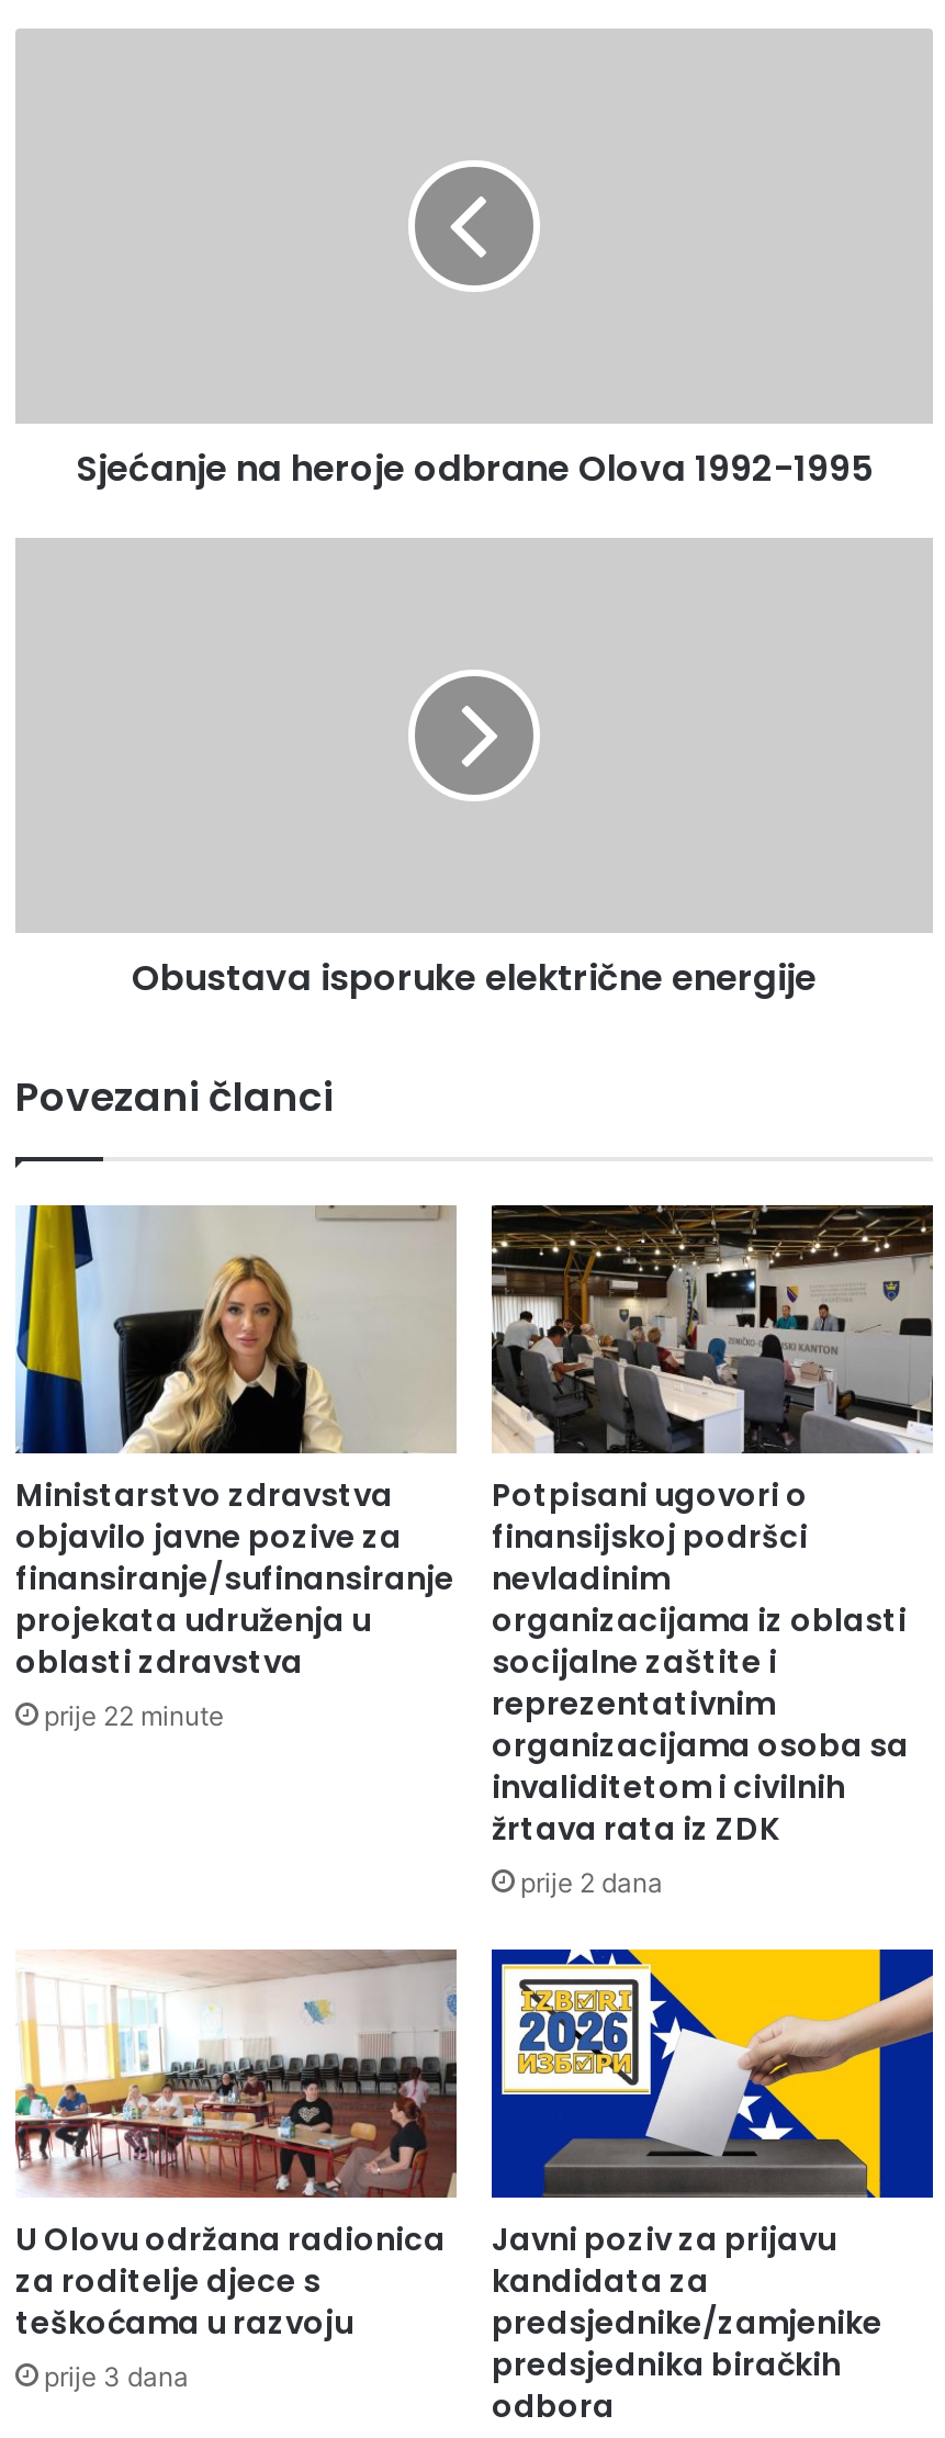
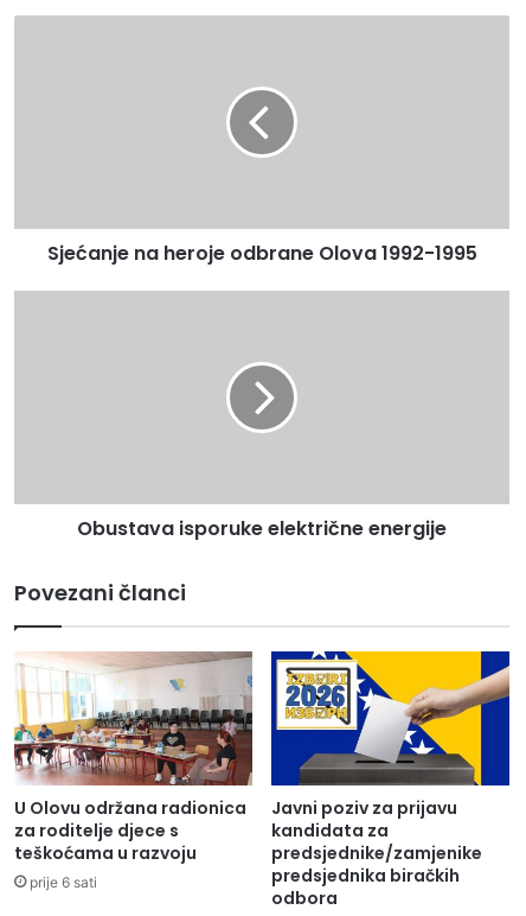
- [image]
- Ministarstvo zdravstva
- objavilo javne pozive za
- finansiranje/sufinansiranje
- projekata udruženja u
- oblasti zdravstva
- prije 22 minute

- [image]
- Potpisani ugovori o
- finansijskoj podršci
- nevladinim
- organizacijama iz oblasti
- socijalne zaštite i
- reprezentativnim
- organizacijama osoba sa
- invaliditetom i civilnih
- žrtava rata iz ZDK
- prije 2 dana

- prije 3 dana
+ prije 6 sati
